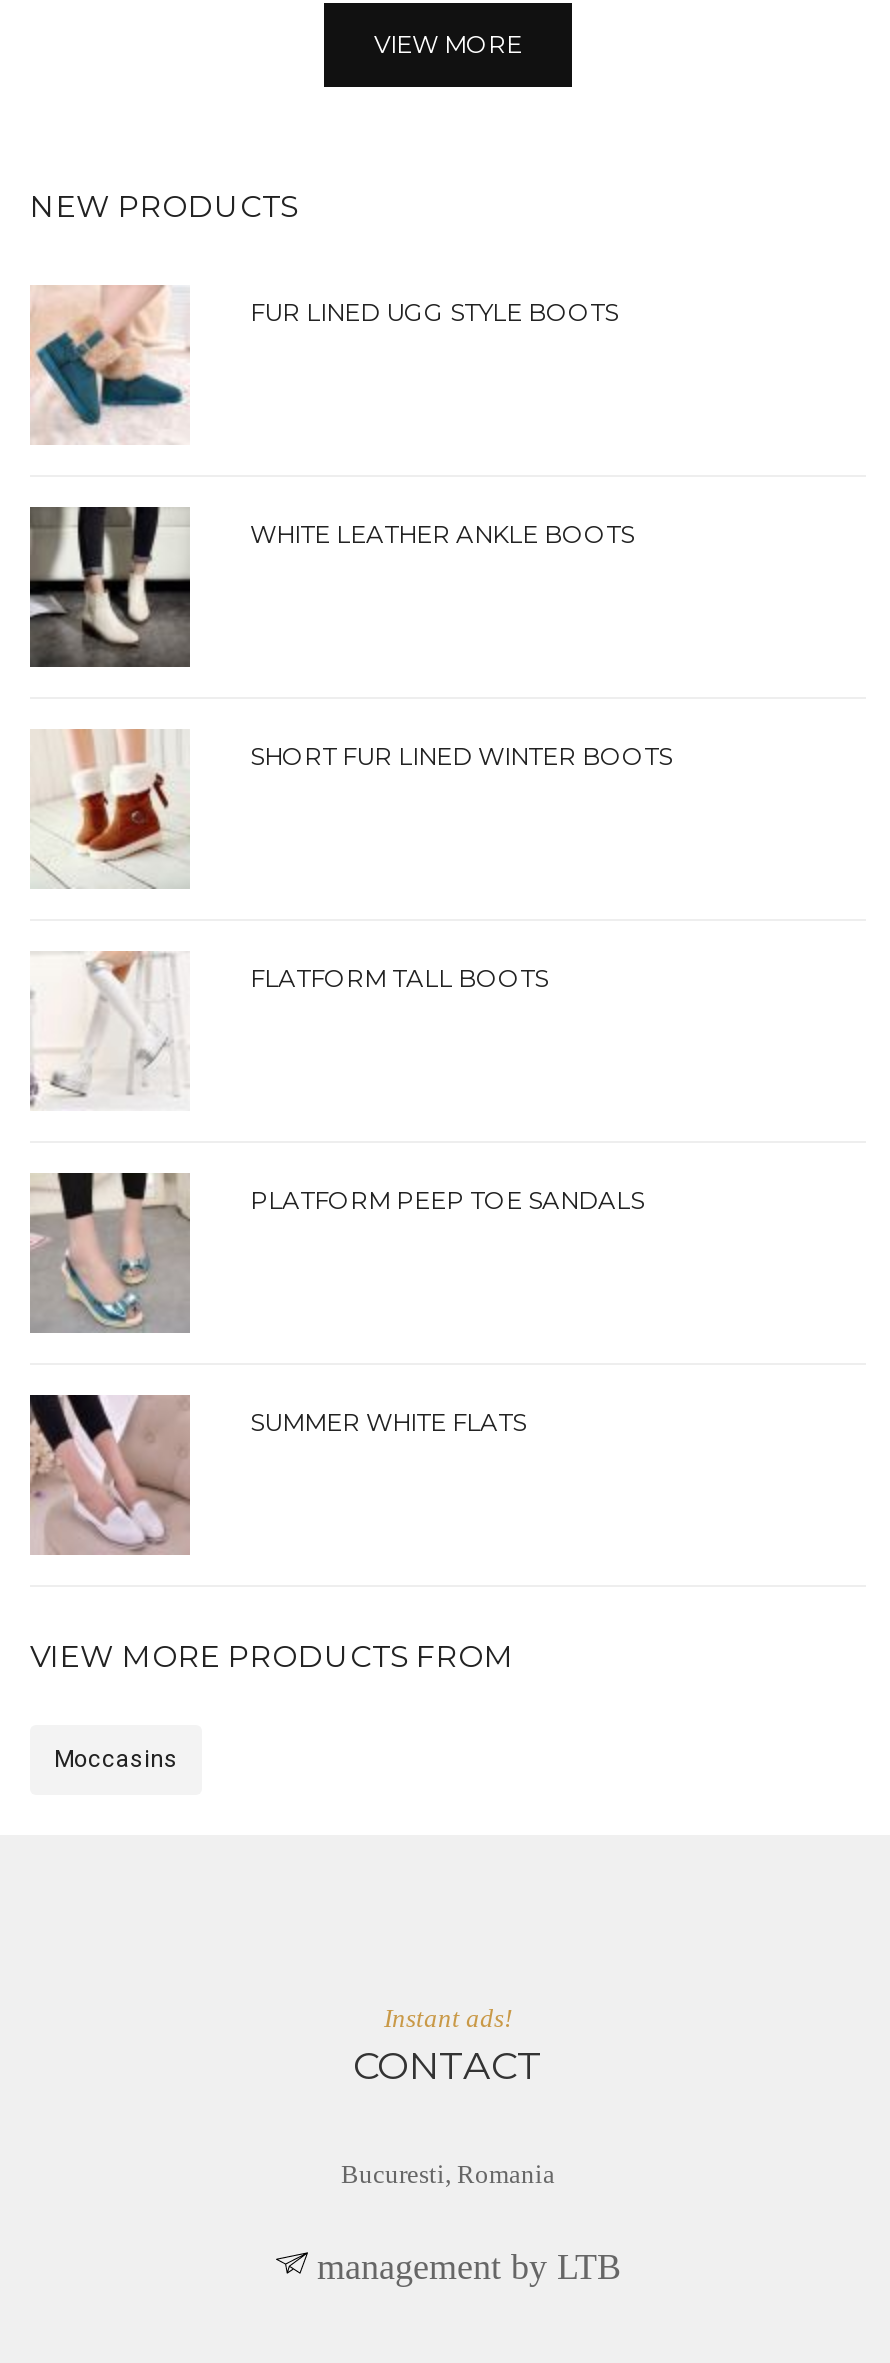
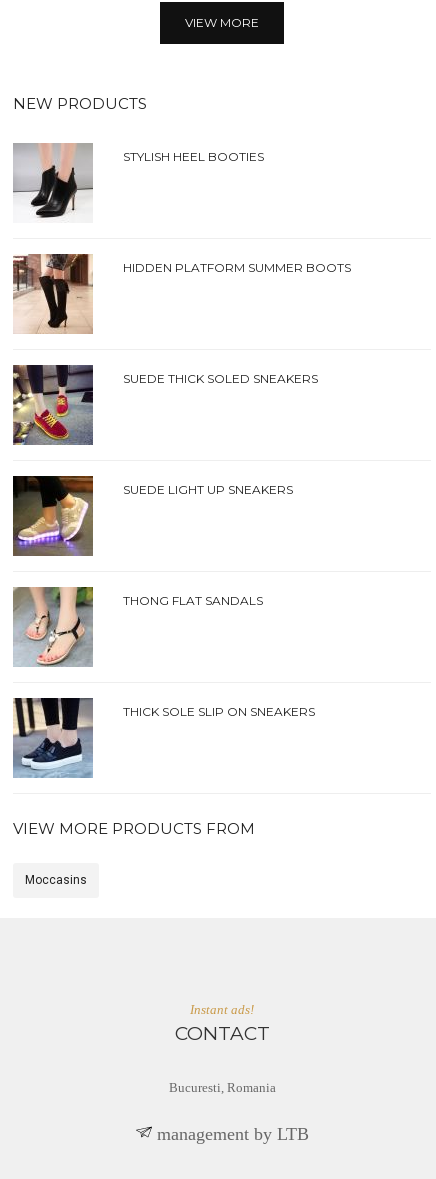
- [image]
- FUR LINED UGG STYLE BOOTS
+ [image]
+ STYLISH HEEL BOOTIES

- [image]
- WHITE LEATHER ANKLE BOOTS
+ [image]
+ HIDDEN PLATFORM SUMMER BOOTS

- [image]
- SHORT FUR LINED WINTER BOOTS
+ [image]
+ SUEDE THICK SOLED SNEAKERS

- [image]
- FLATFORM TALL BOOTS
+ [image]
+ SUEDE LIGHT UP SNEAKERS

- [image]
- PLATFORM PEEP TOE SANDALS
+ [image]
+ THONG FLAT SANDALS

- [image]
- SUMMER WHITE FLATS
+ [image]
+ THICK SOLE SLIP ON SNEAKERS
